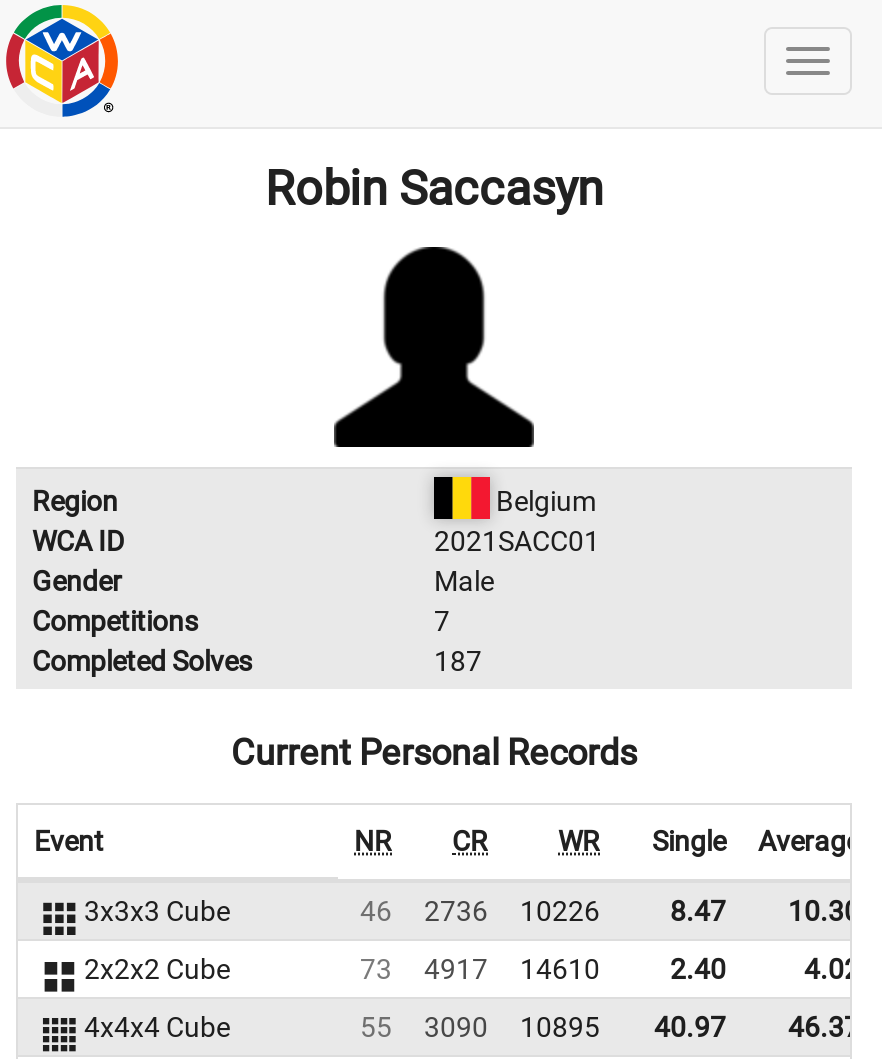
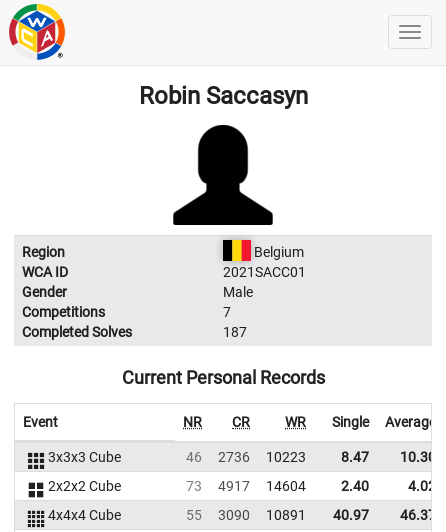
- 46 2736 10226
+ 46 2736 10223

- 73 4917 14610
+ 73 4917 14604

- 10895
+ 10891
